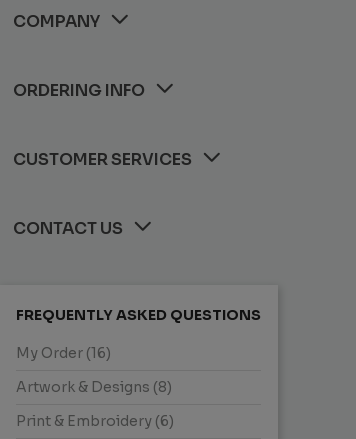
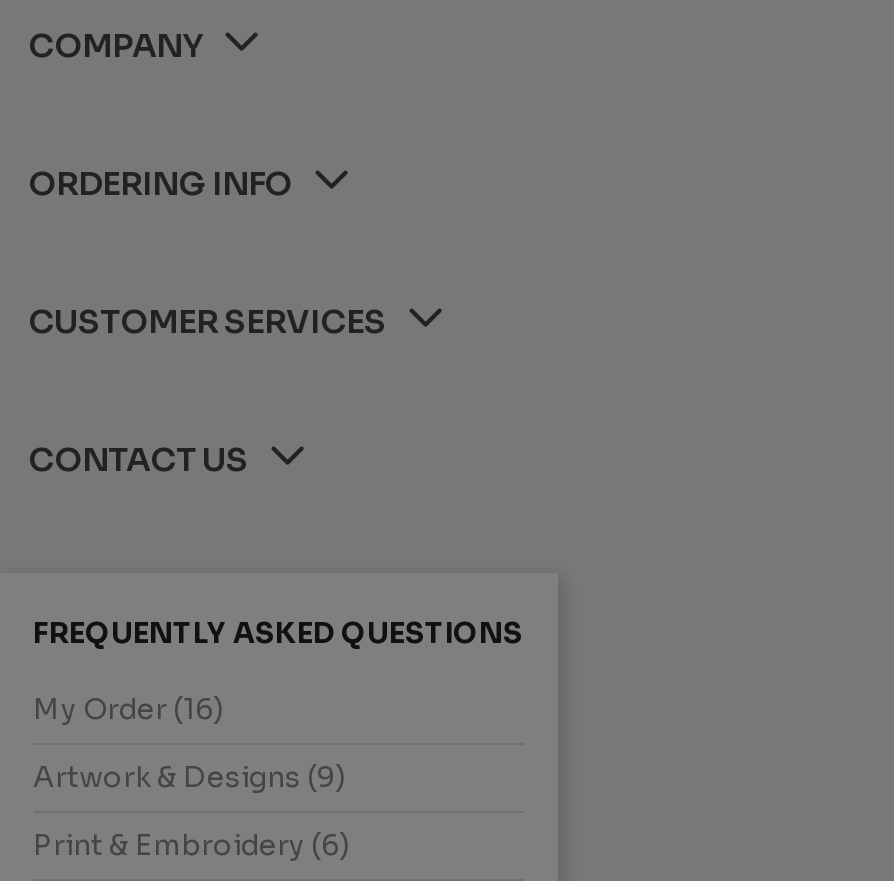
- Artwork & Designs (8)
+ Artwork & Designs (9)
